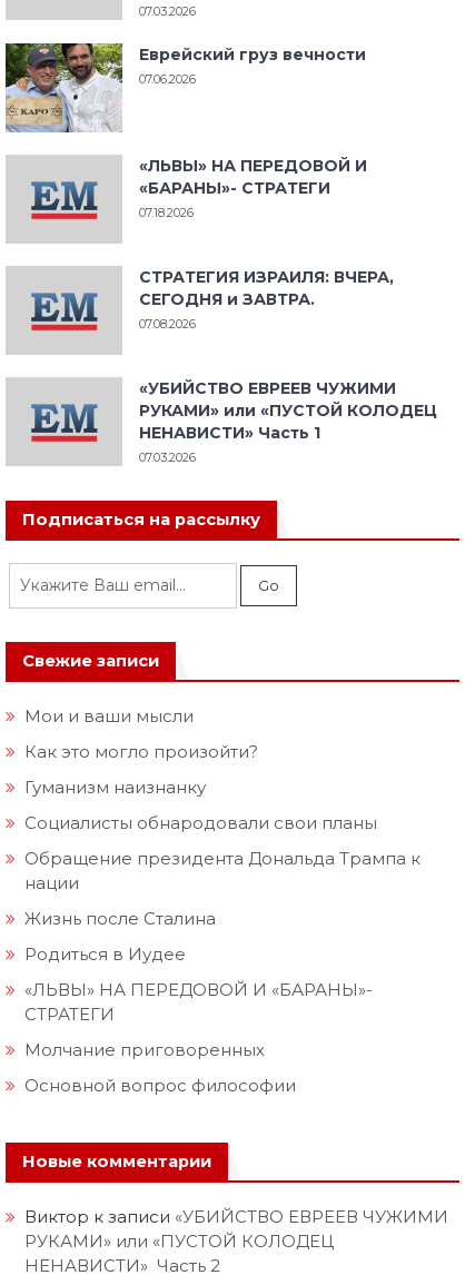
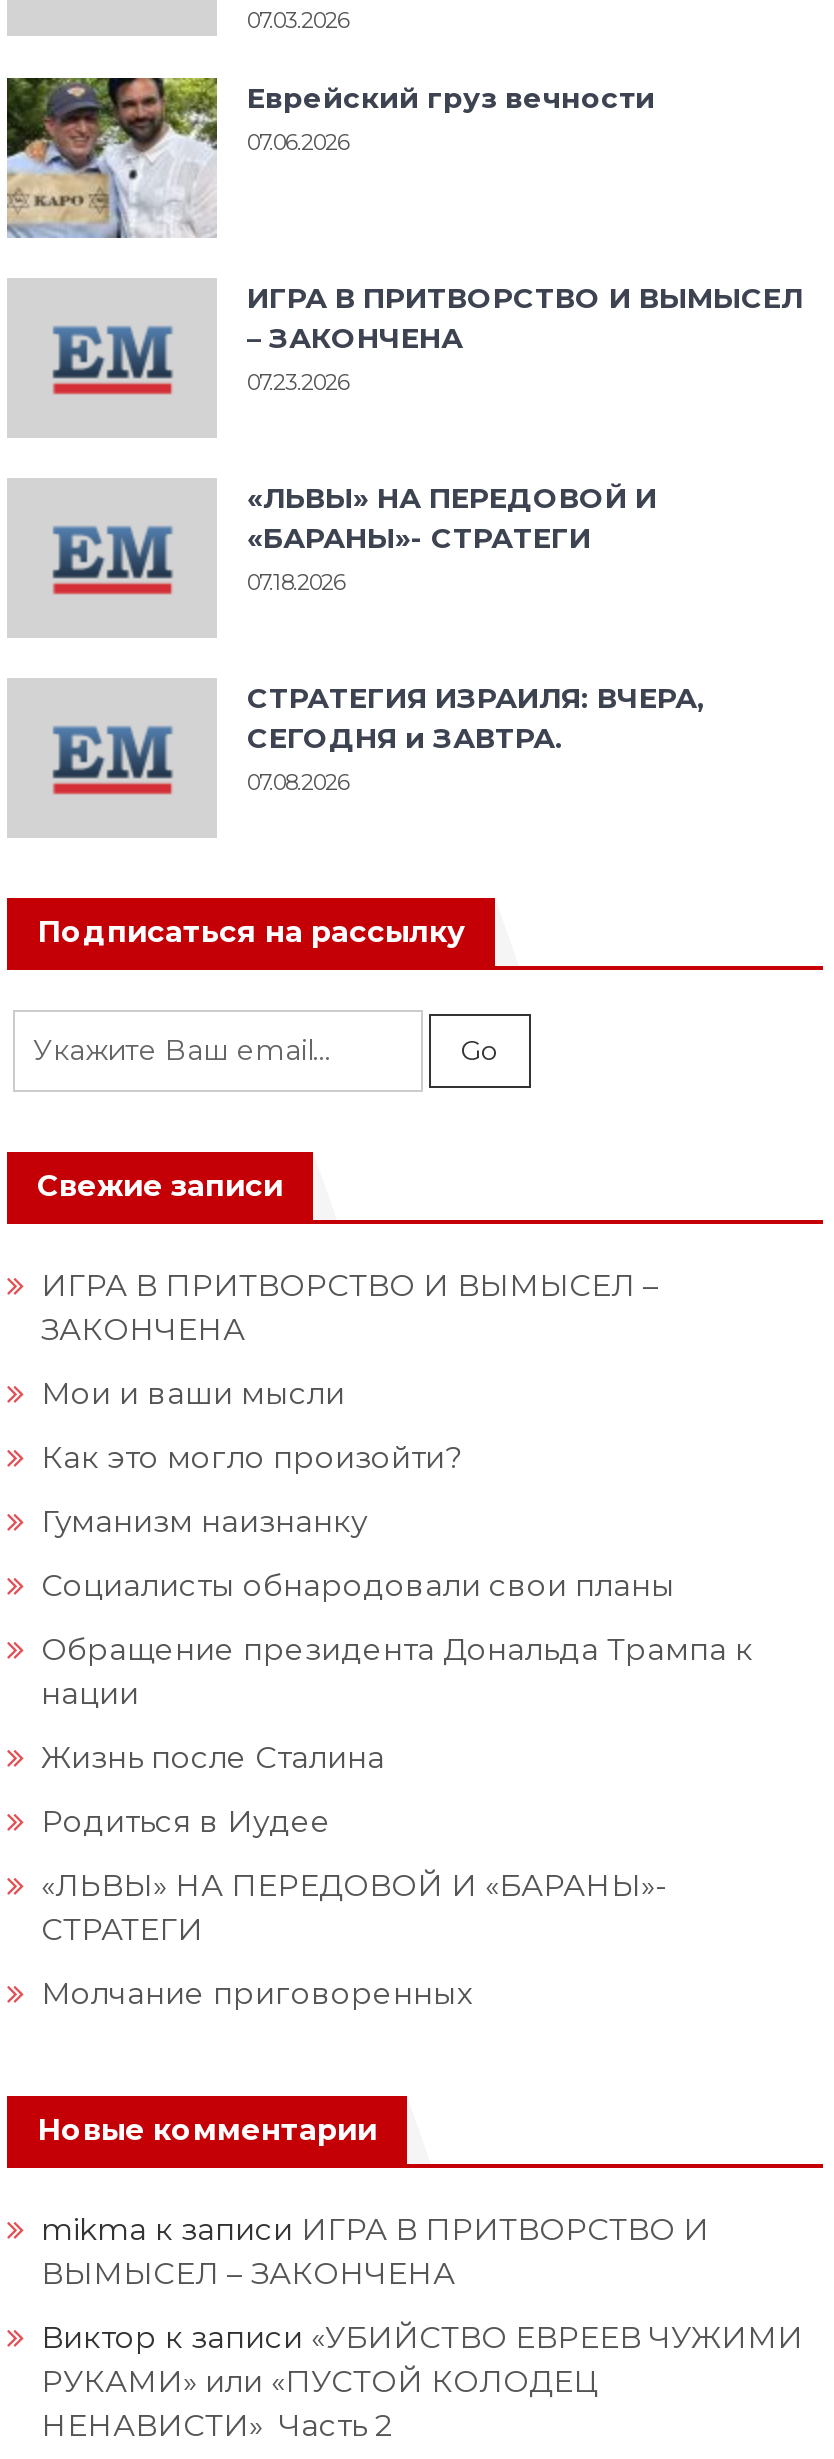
+ ИГРА В ПРИТВОРСТВО И ВЫМЫСЕЛ
+ – ЗАКОНЧЕНА
+ 07.23.2026

moved down: «ЛЬВЫ» НА ПЕРЕДОВОЙ И | «БАРАНЫ»- СТРАТЕГИ | 07.18.2026 | СТРАТЕГИЯ ИЗРАИЛЯ: ВЧЕРА, | СЕГОДНЯ и ЗАВТРА. | 07.08.2026

- «УБИЙСТВО ЕВРЕЕВ ЧУЖИМИ
- РУКАМИ» или «ПУСТОЙ КОЛОДЕЦ
- НЕНАВИСТИ» Часть 1
- 07.03.2026

+ ИГРА В ПРИТВОРСТВО И ВЫМЫСЕЛ –
+ ЗАКОНЧЕНА

- Основной вопрос философии

+ mikma к записи ИГРА В ПРИТВОРСТВО И
+ ВЫМЫСЕЛ – ЗАКОНЧЕНА
